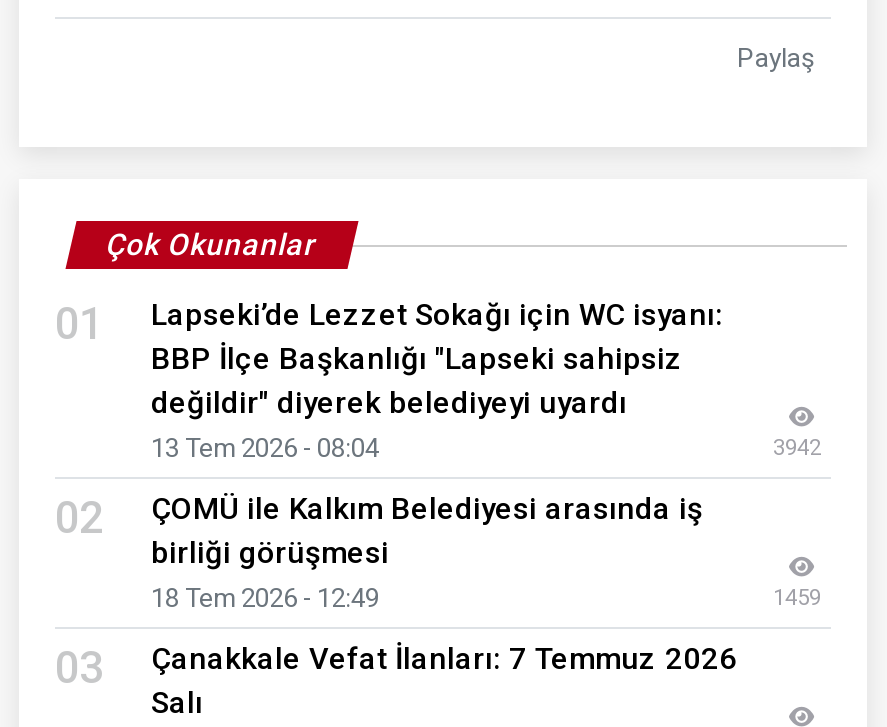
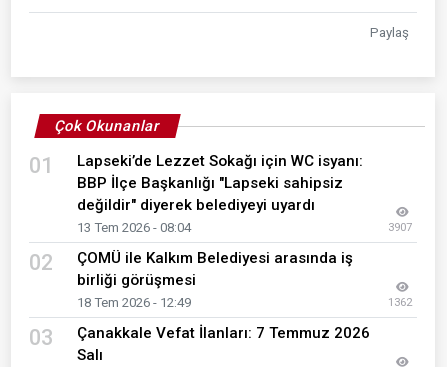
- 3942
+ 3907

- 1459
+ 1362
